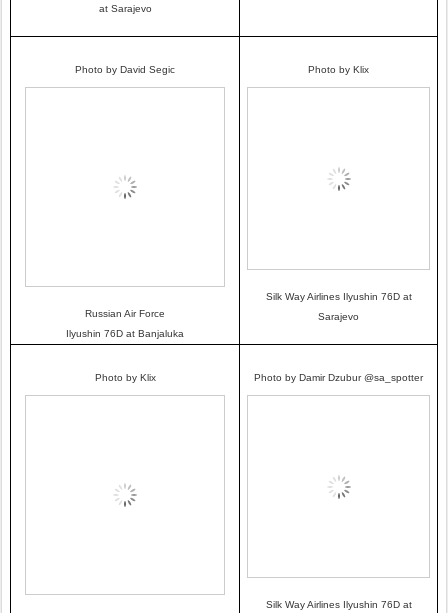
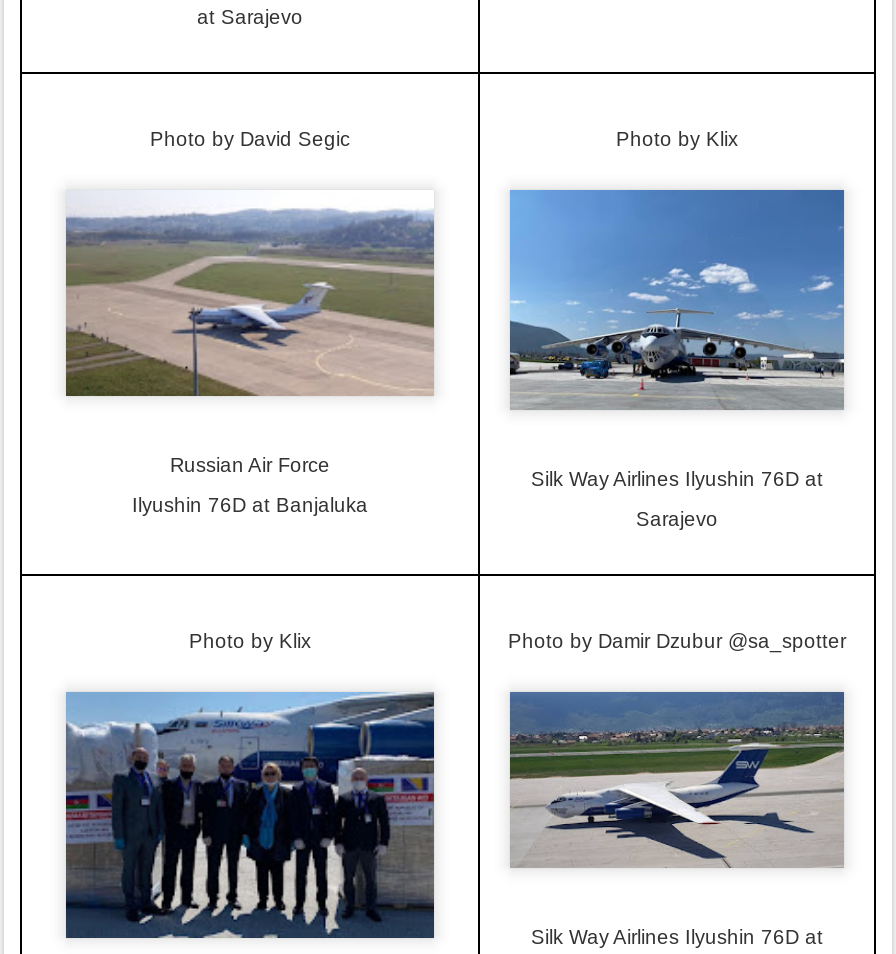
+ [image]

+ [image]

+ [image]

+ [image]
